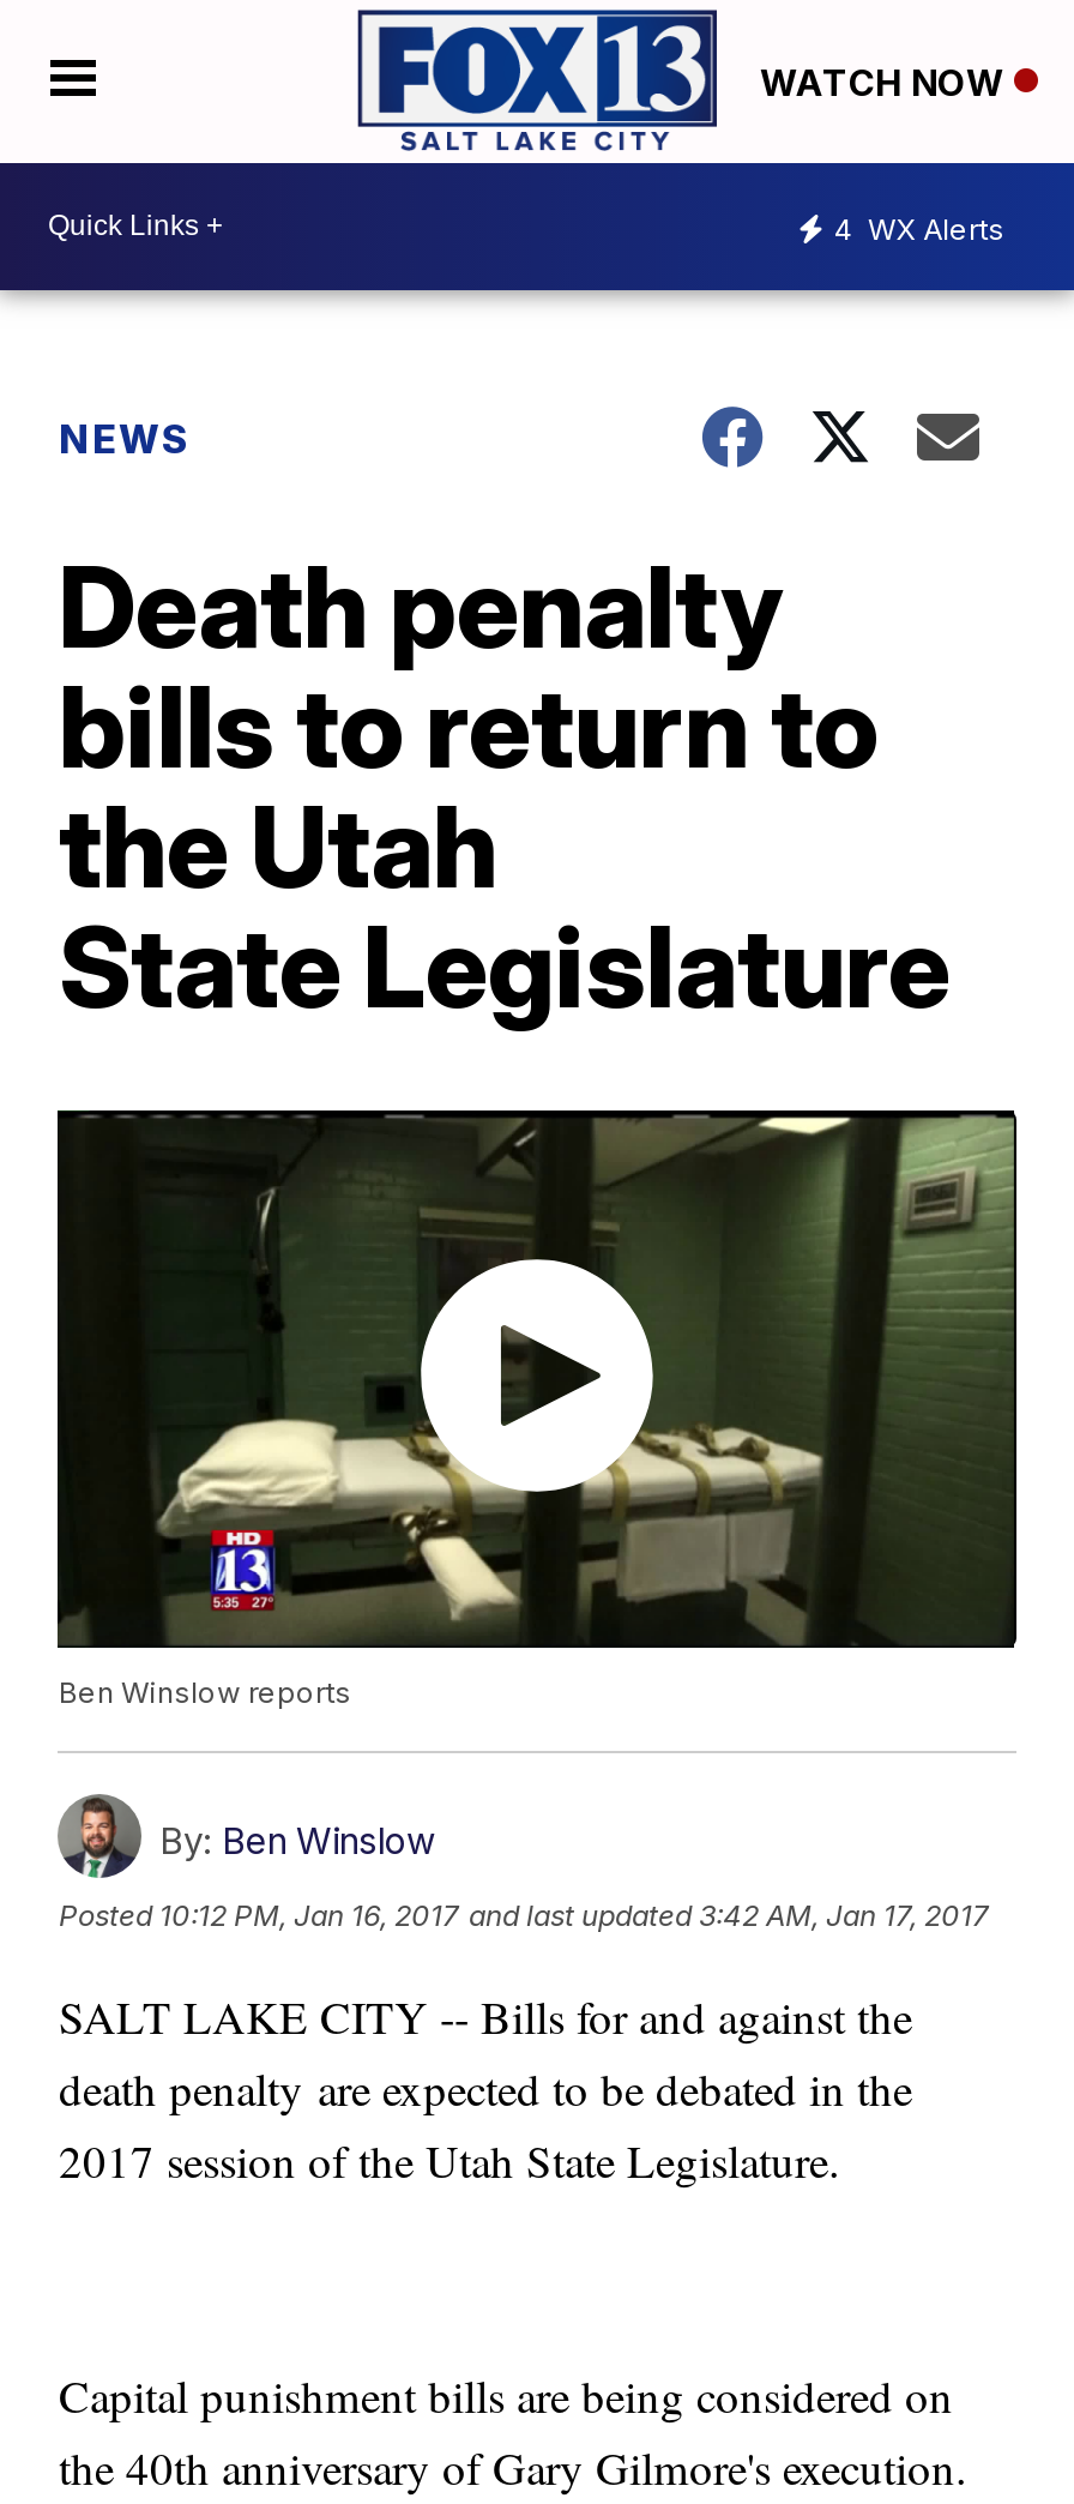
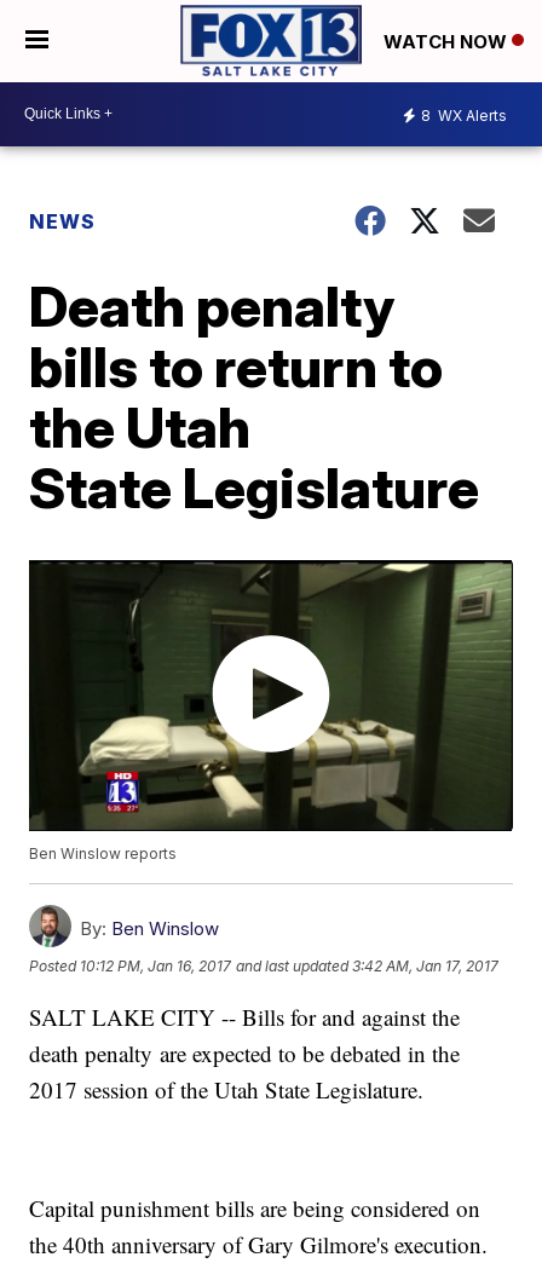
- 4 WX Alerts
+ 8 WX Alerts
